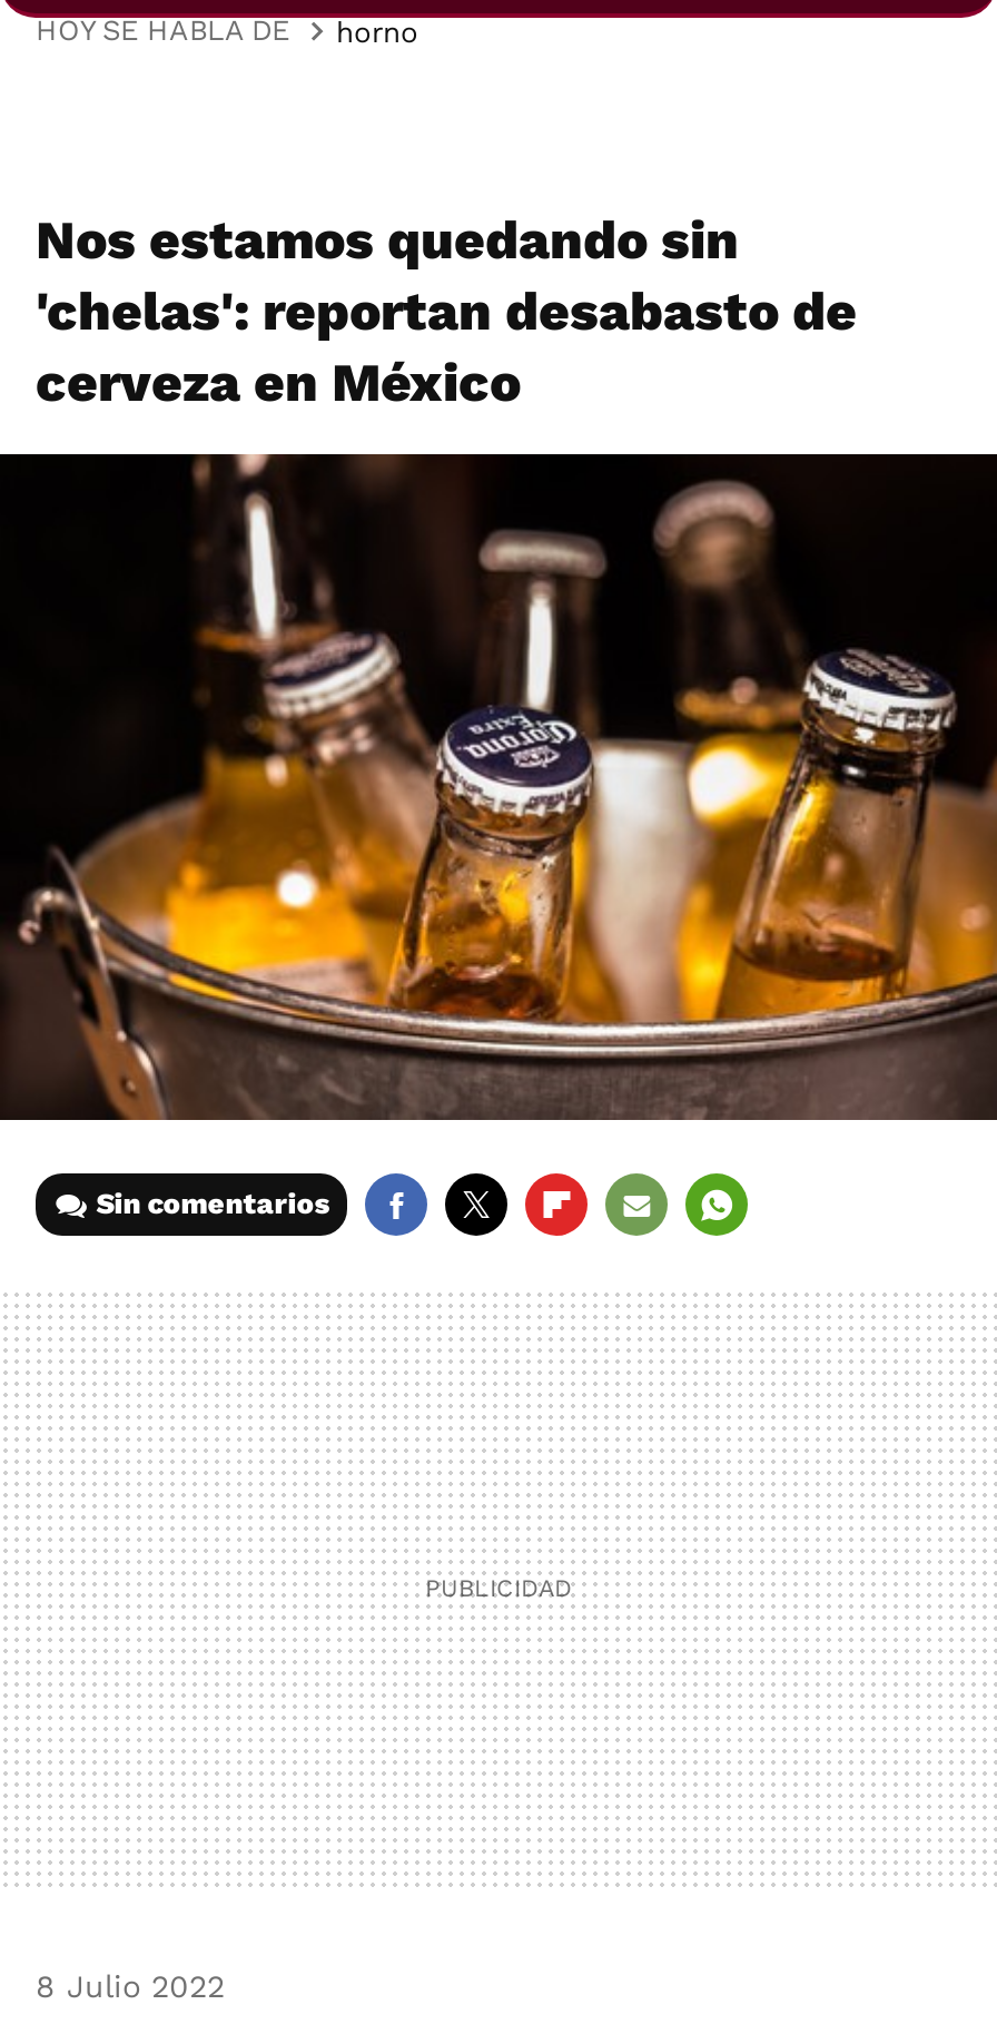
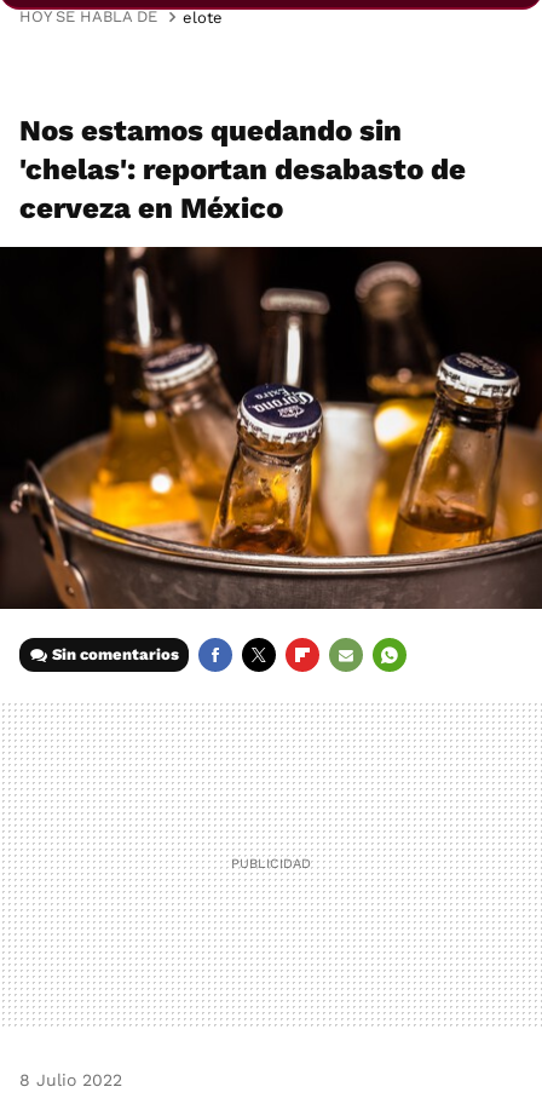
- horno
+ elote
